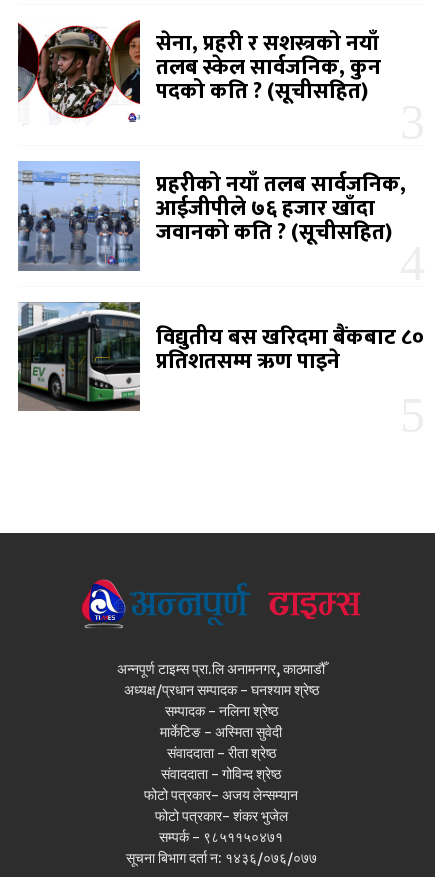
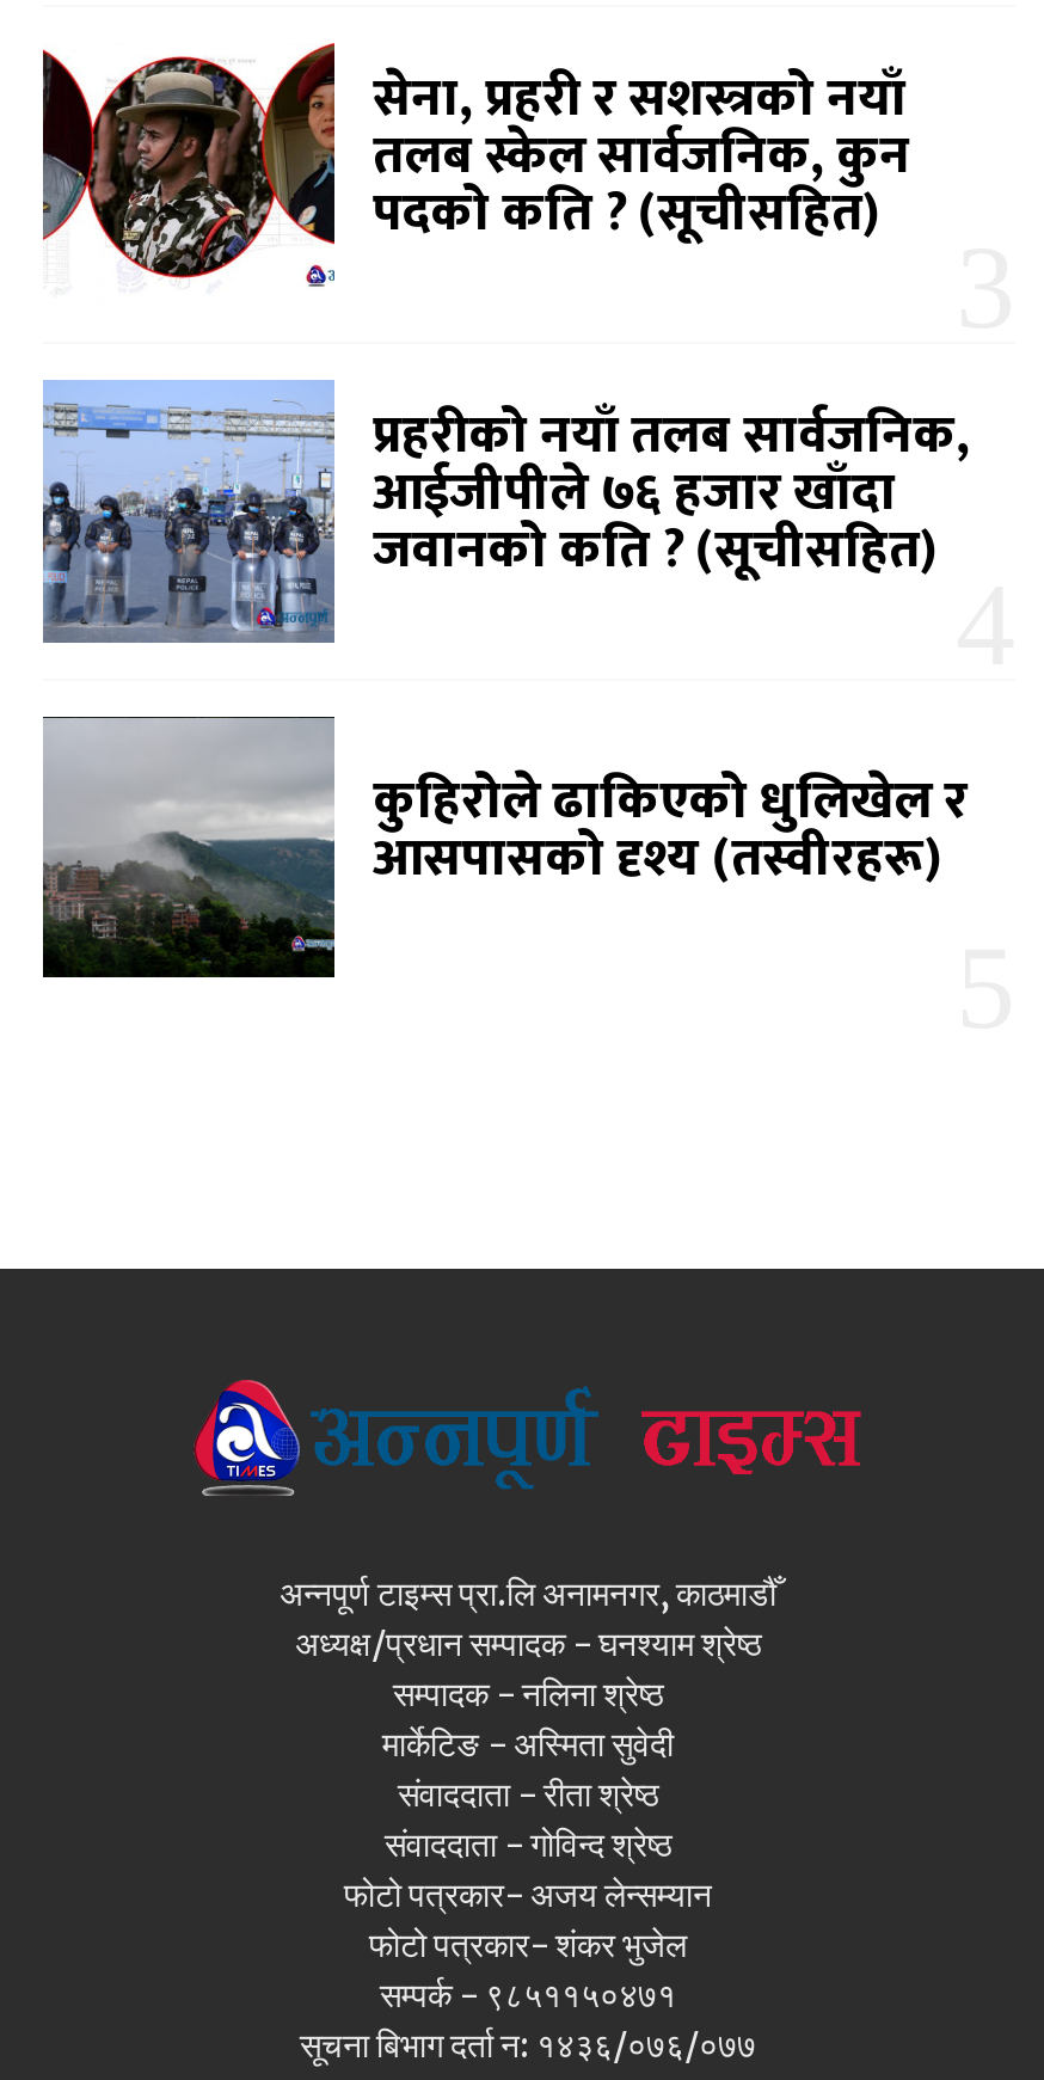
- [image]
- विद्युतीय बस खरिदमा बैंकबाट ८०
- प्रतिशतसम्म ऋण पाइने
+ [image]
+ कुहिरोले ढाकिएको धुलिखेल र
+ आसपासको दृश्य (तस्वीरहरू)
